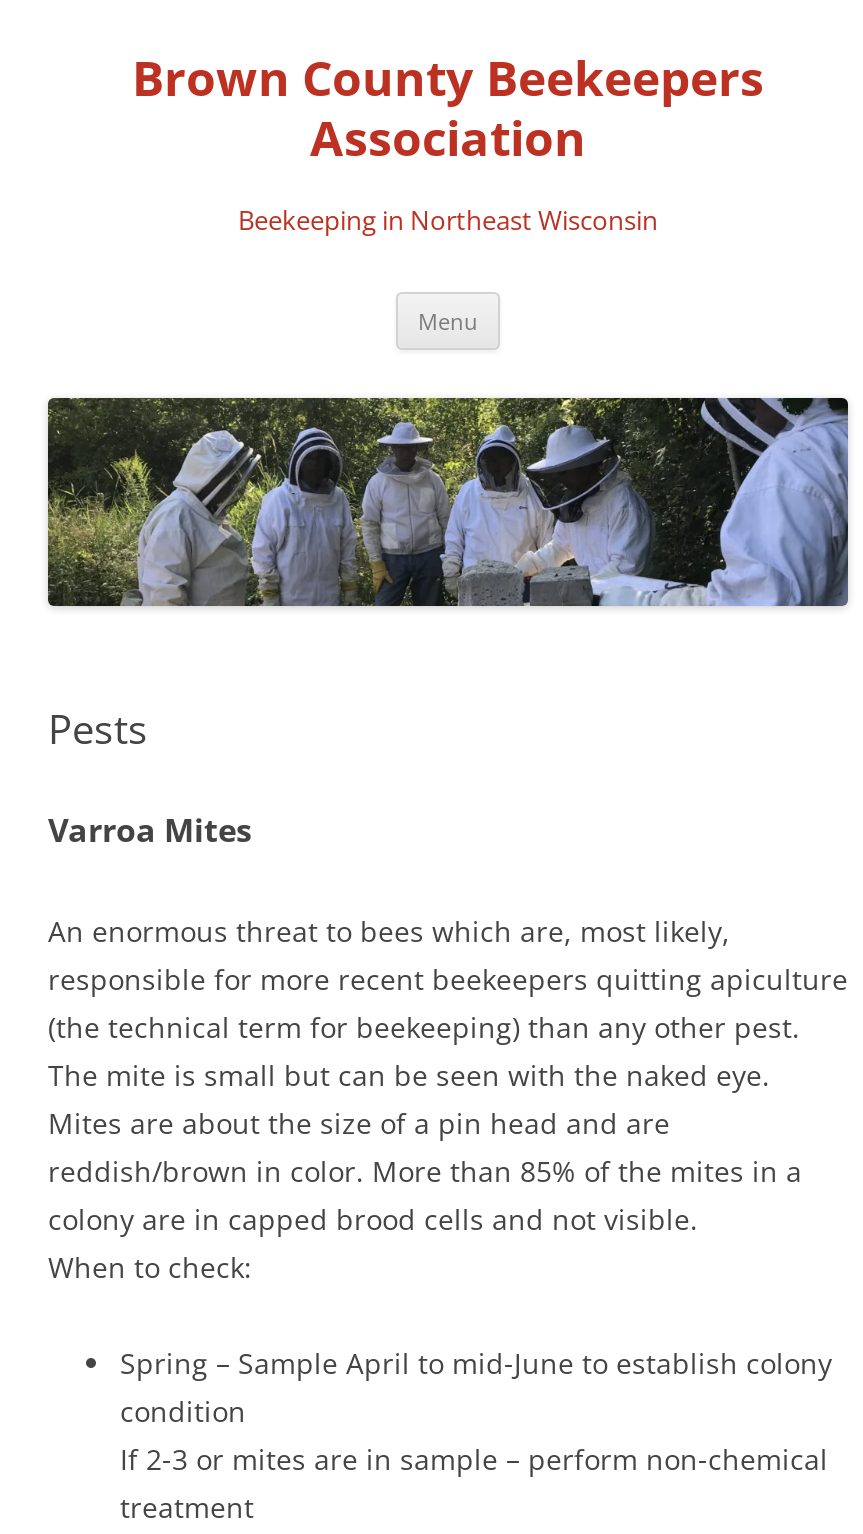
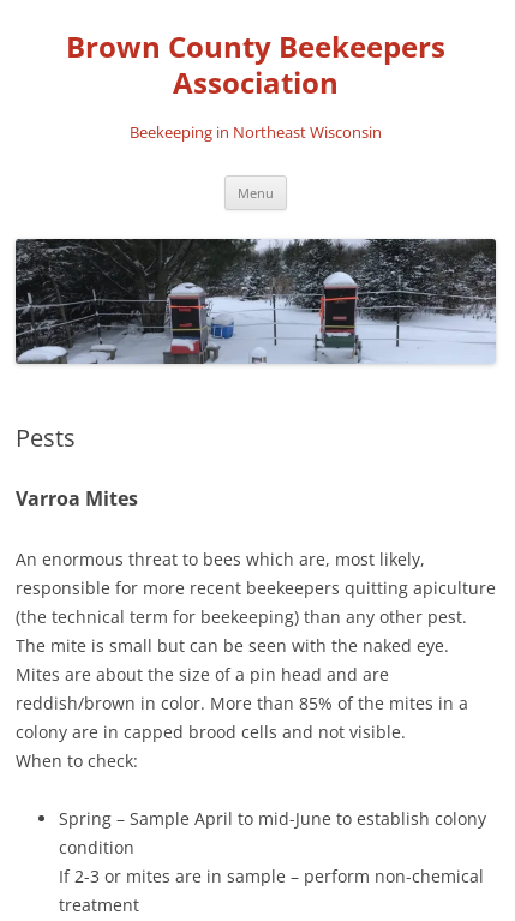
- [image]
+ [image]
